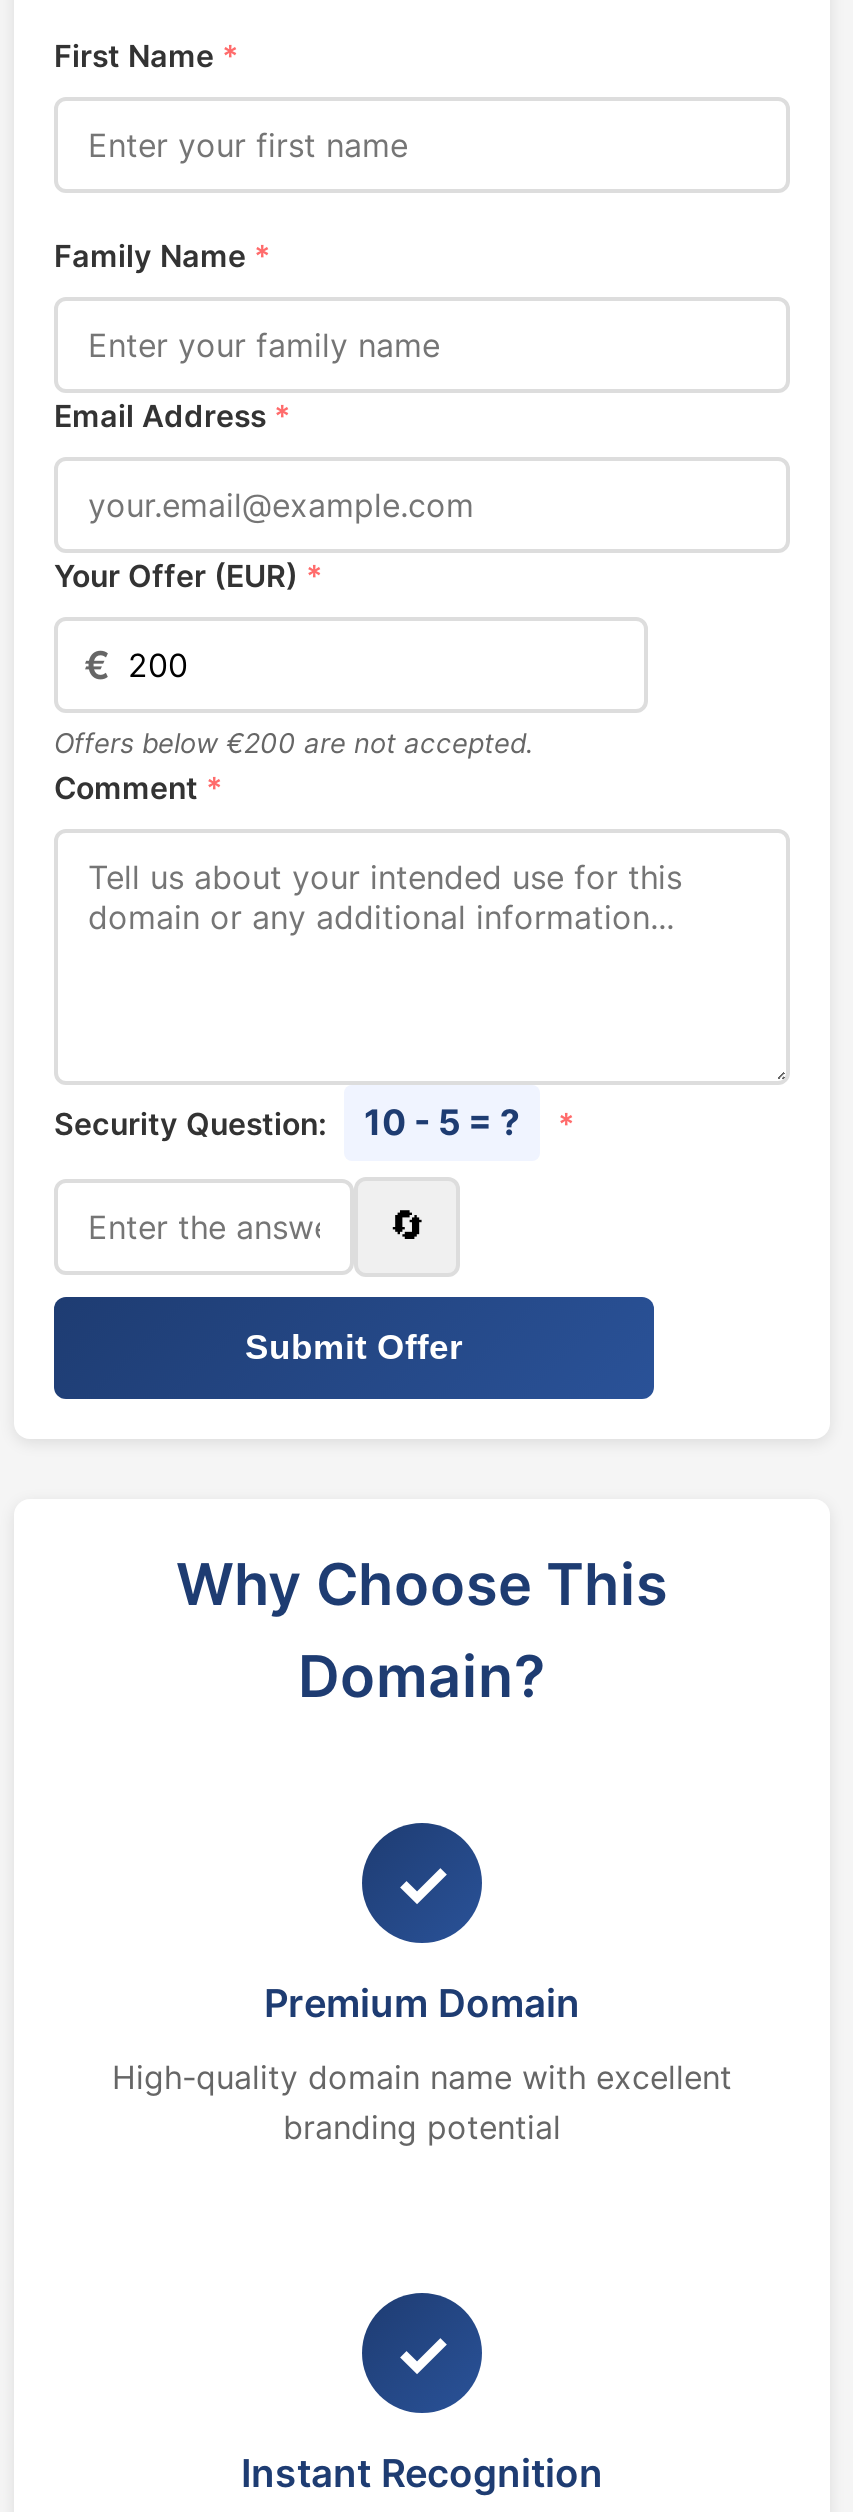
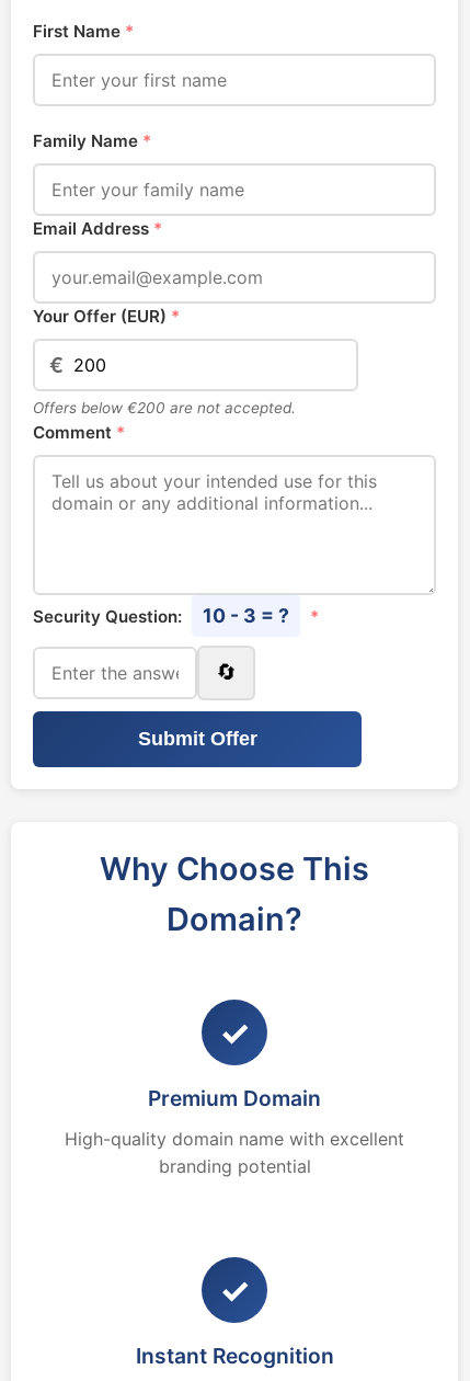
- 10 - 5 = ?
+ 10 - 3 = ?
